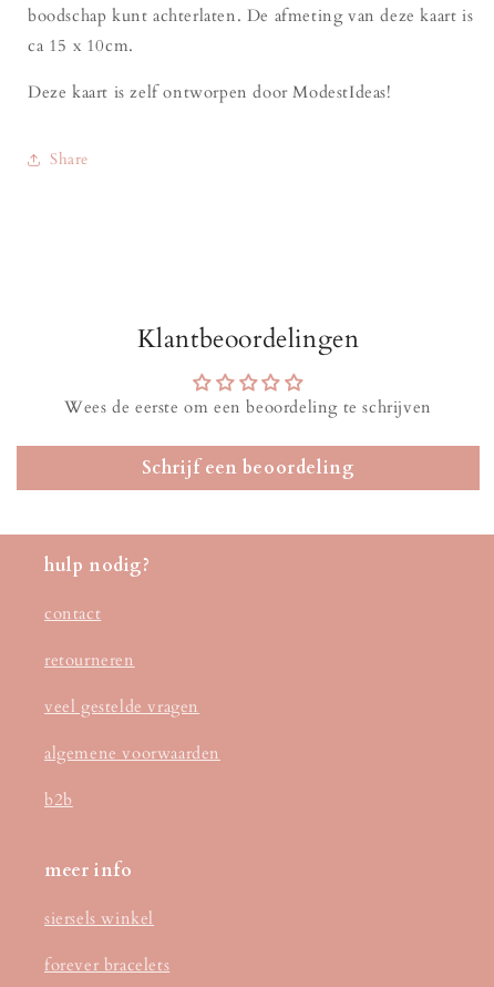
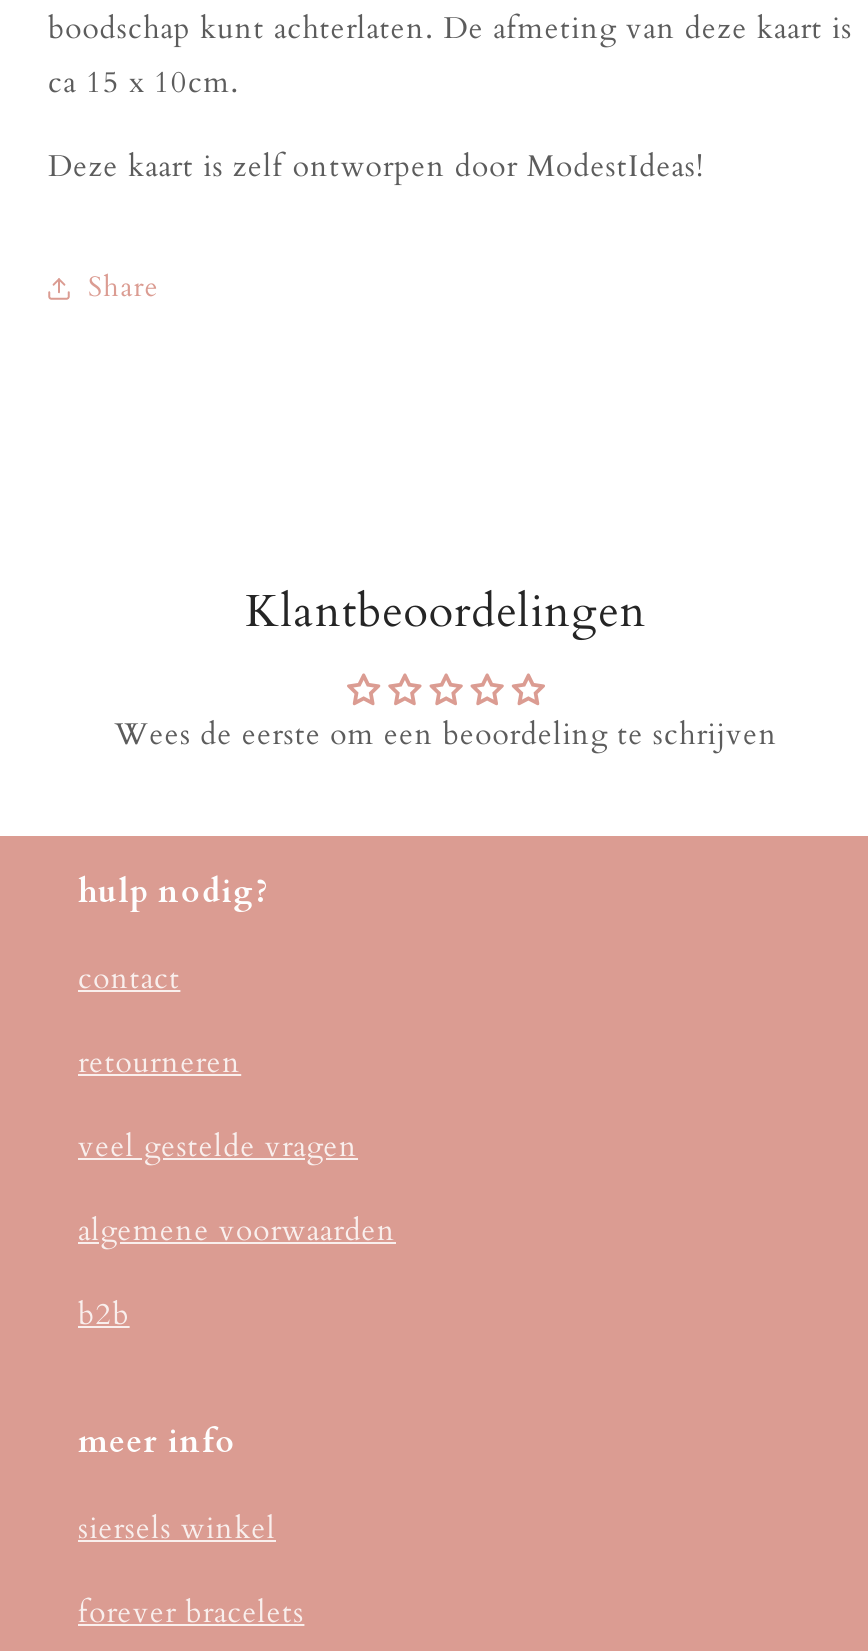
- Schrijf een beoordeling
